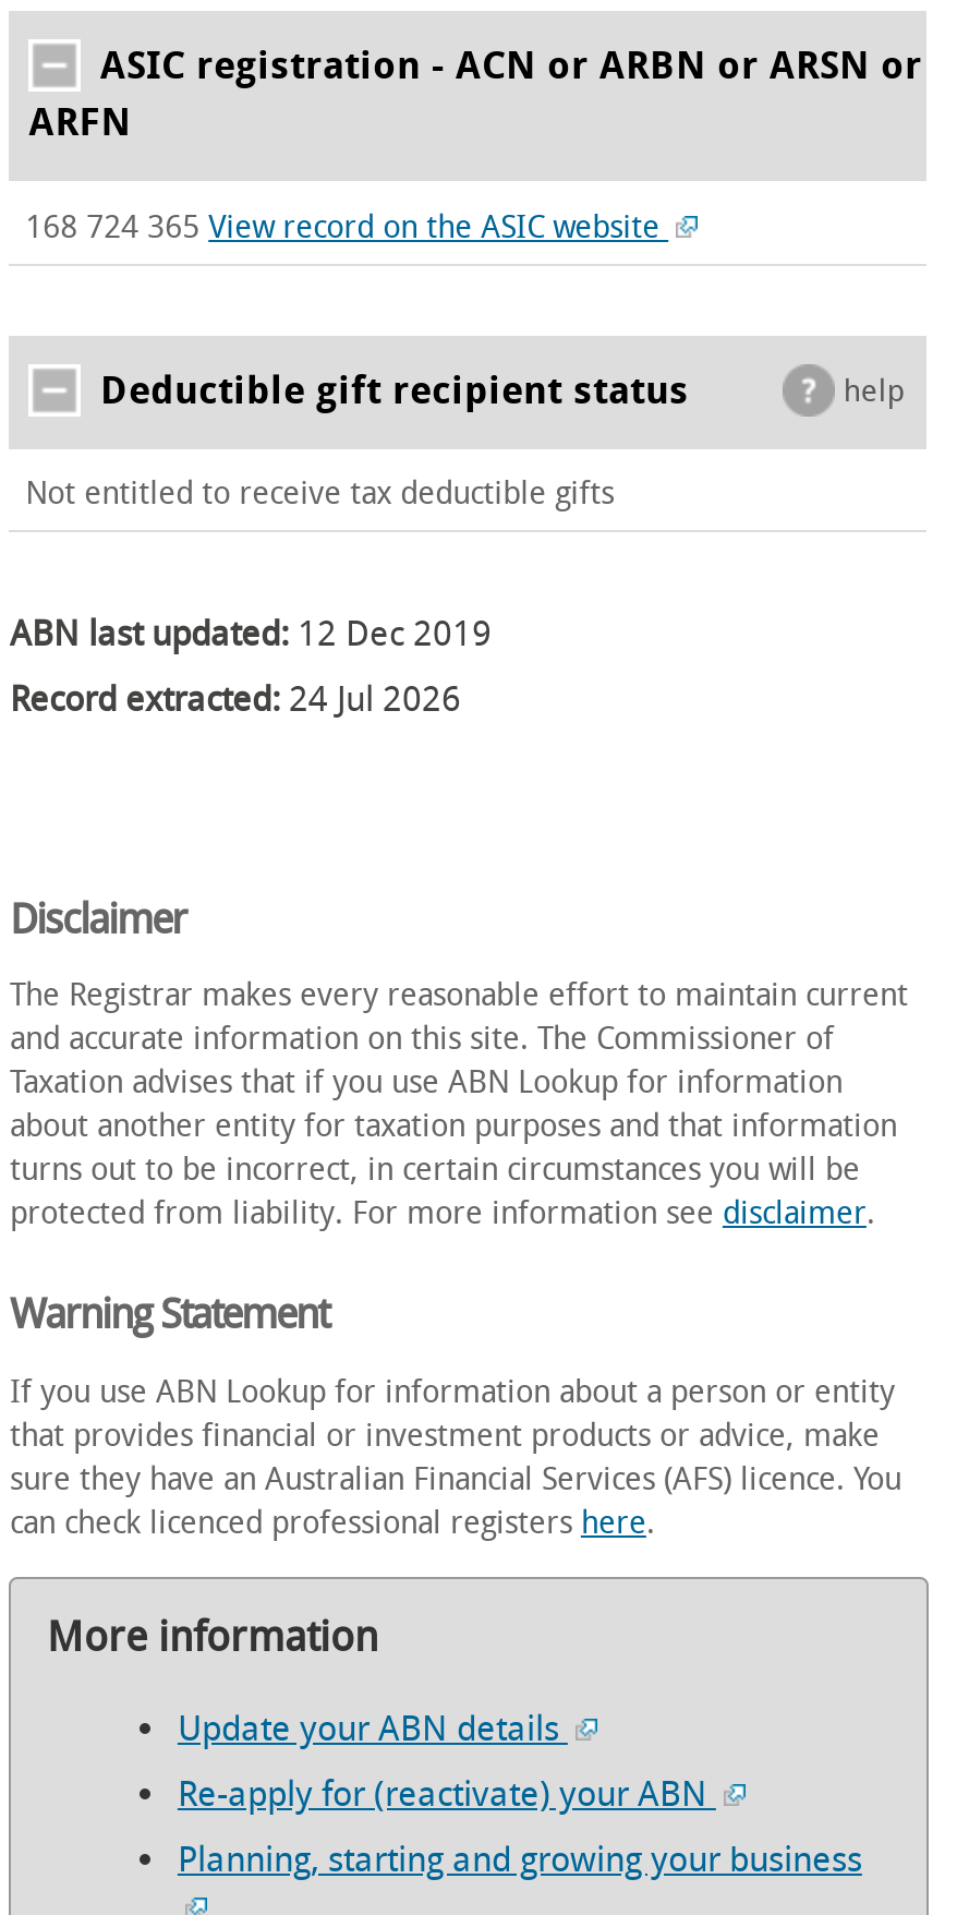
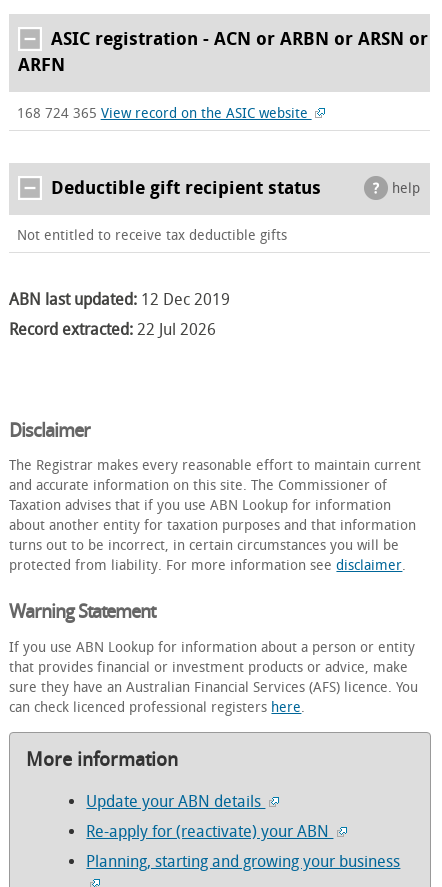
- Record extracted: 24 Jul 2026
+ Record extracted: 22 Jul 2026
